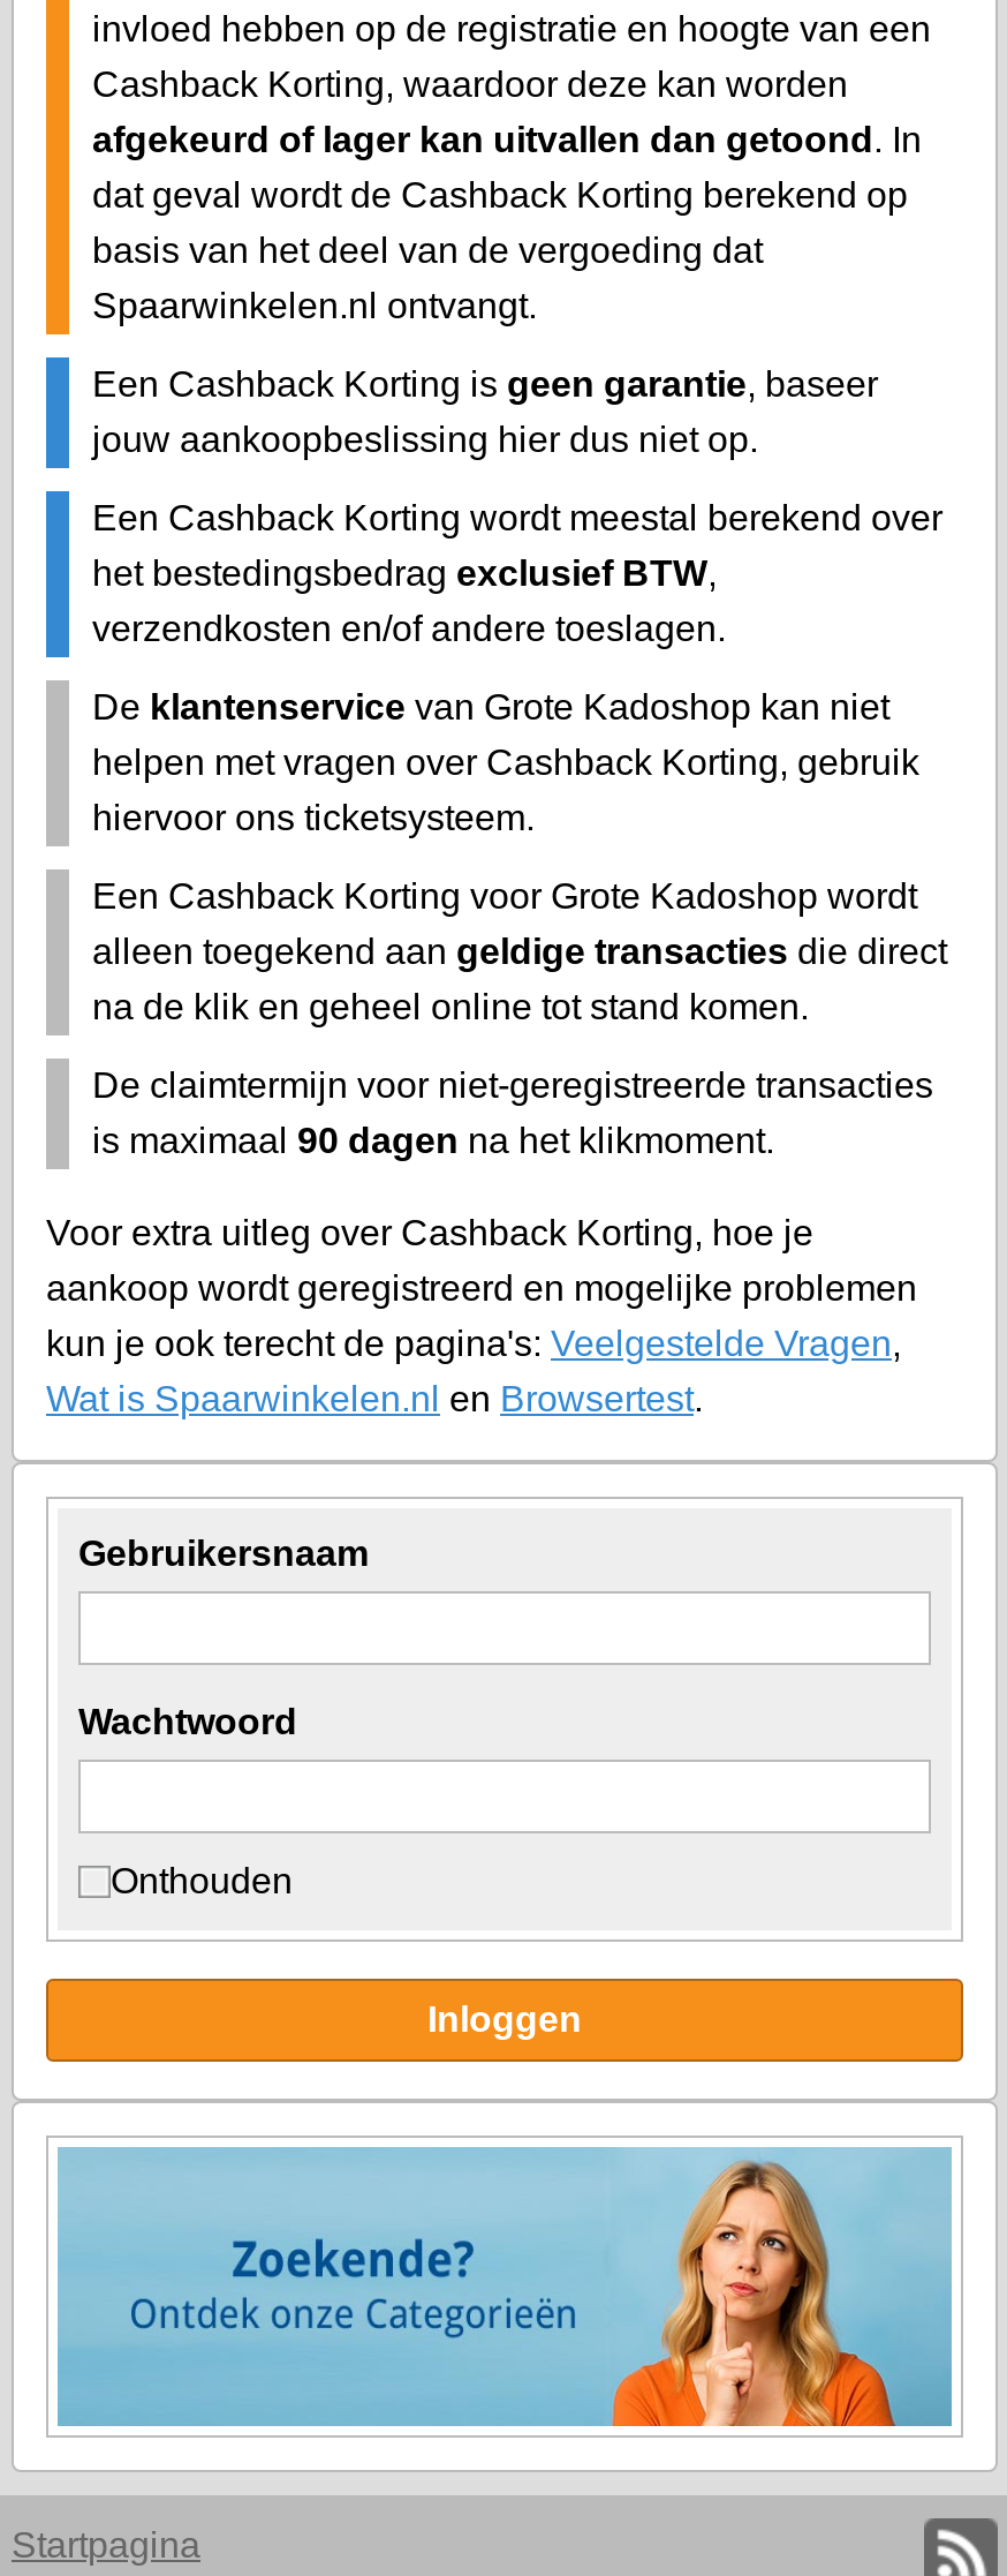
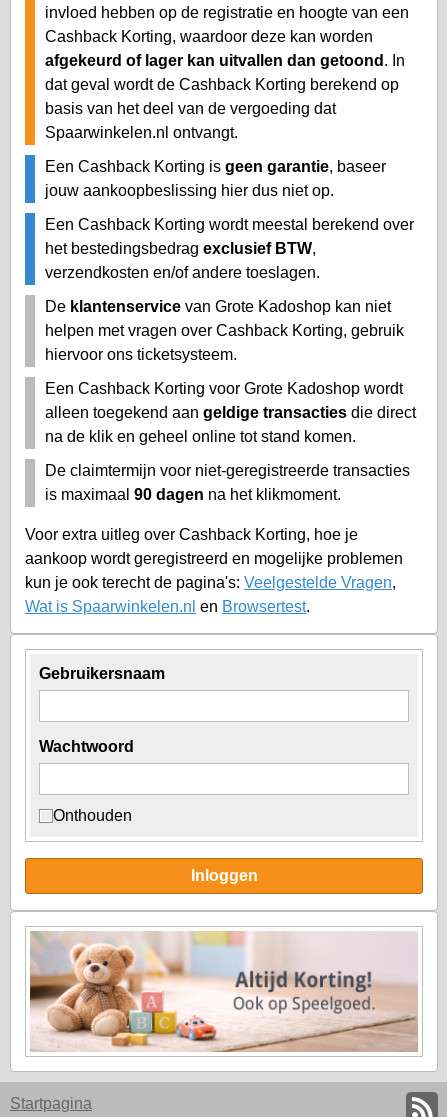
- [image]
+ [image]
